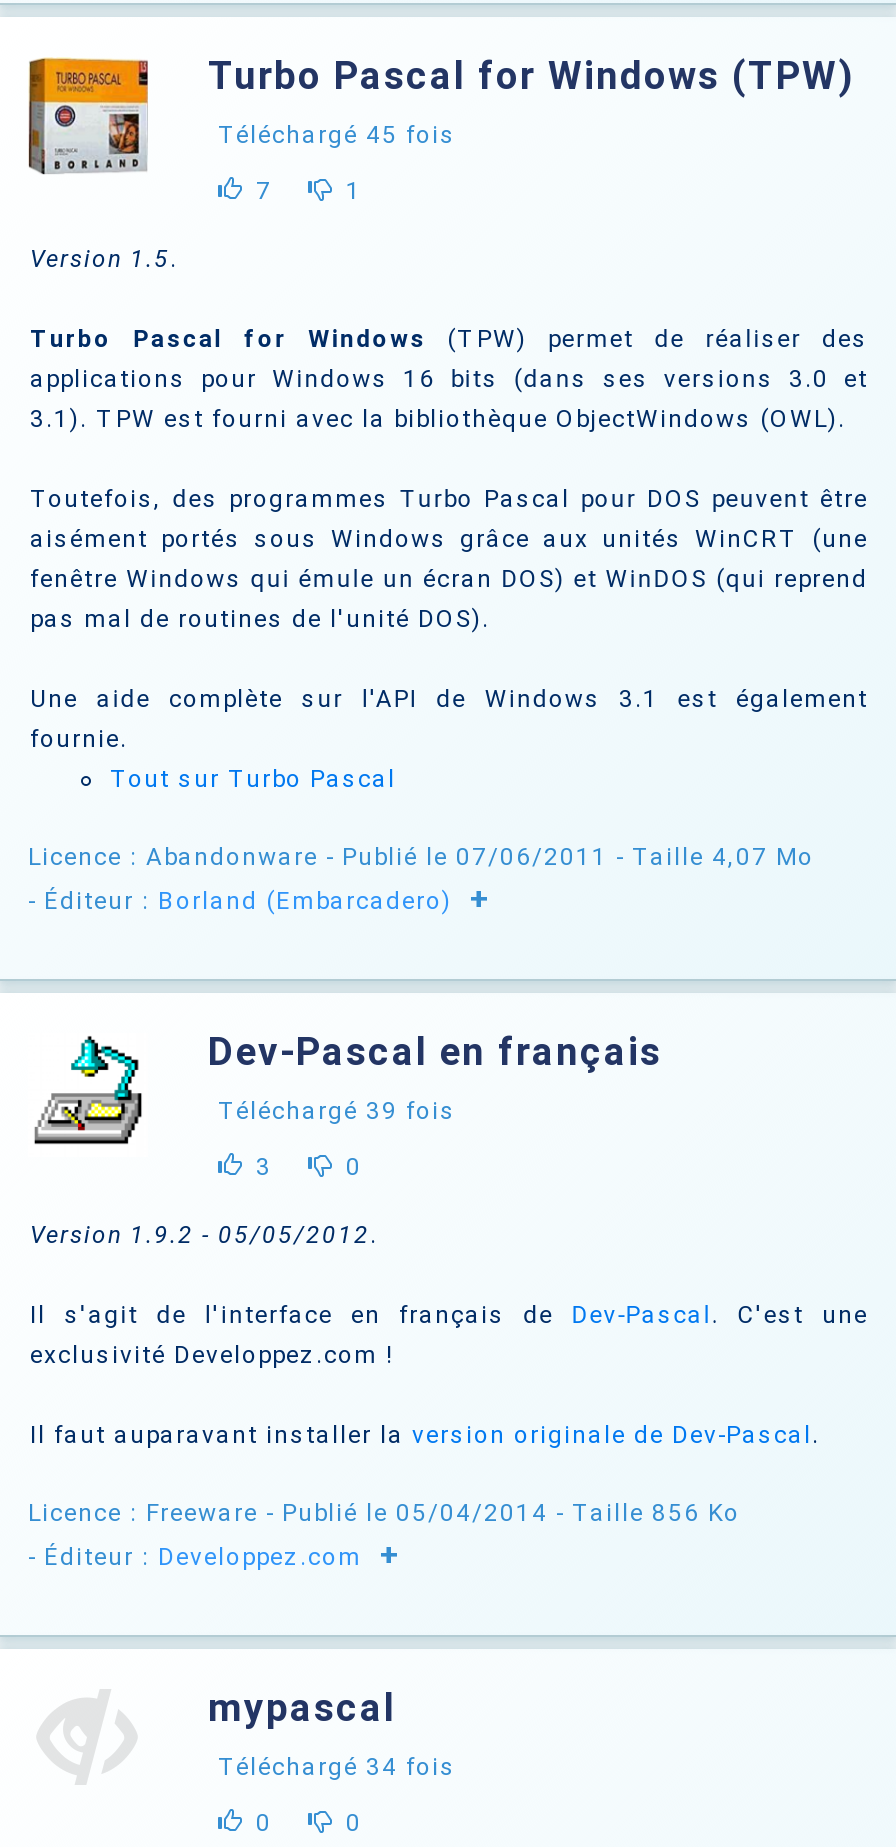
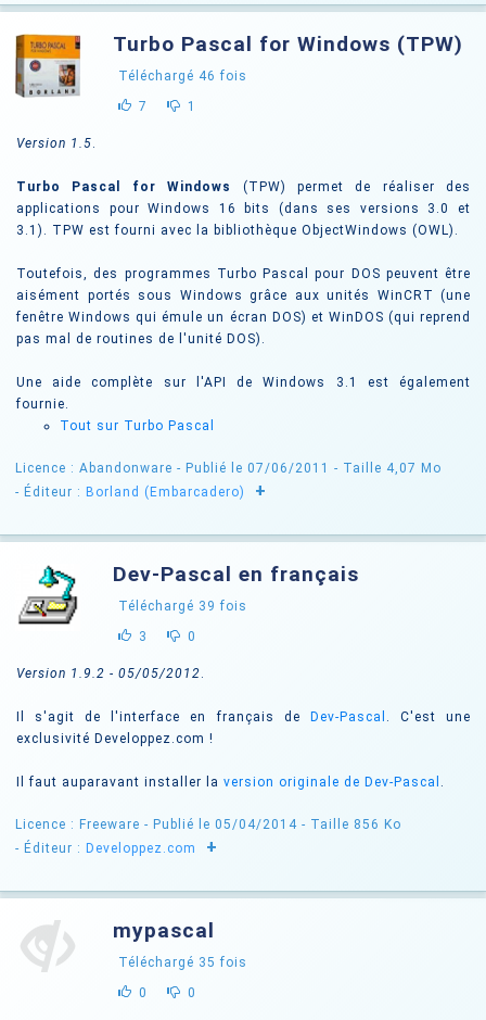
- Téléchargé 45 fois
+ Téléchargé 46 fois

- Téléchargé 34 fois
+ Téléchargé 35 fois
